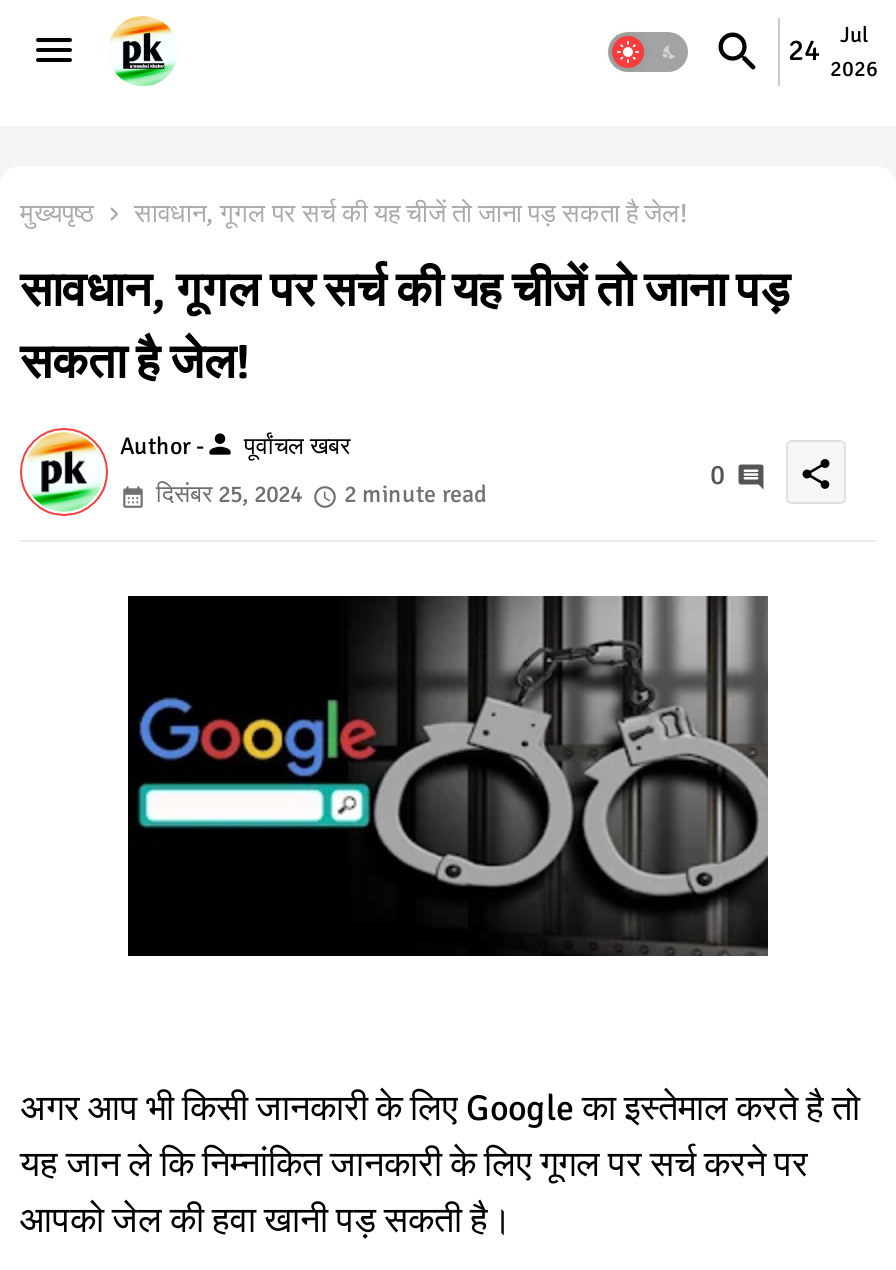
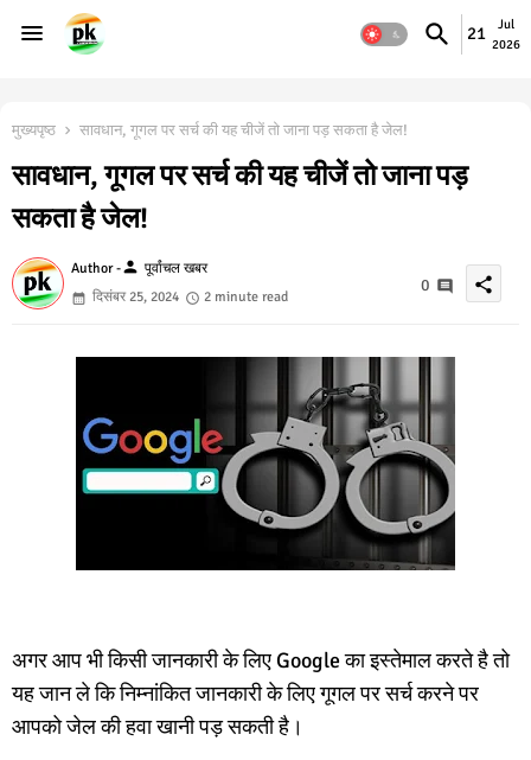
- 24 2026 Jul
+ 21 2026 Jul
